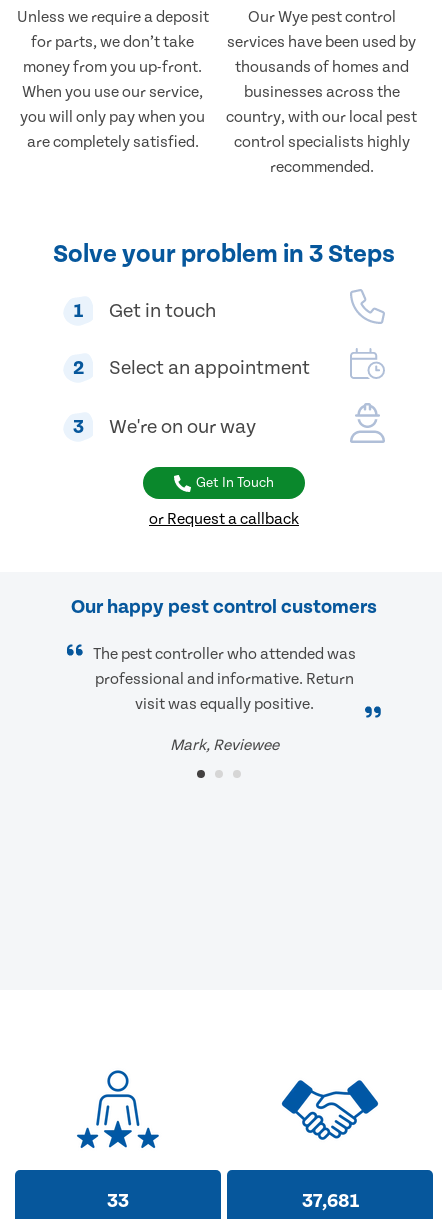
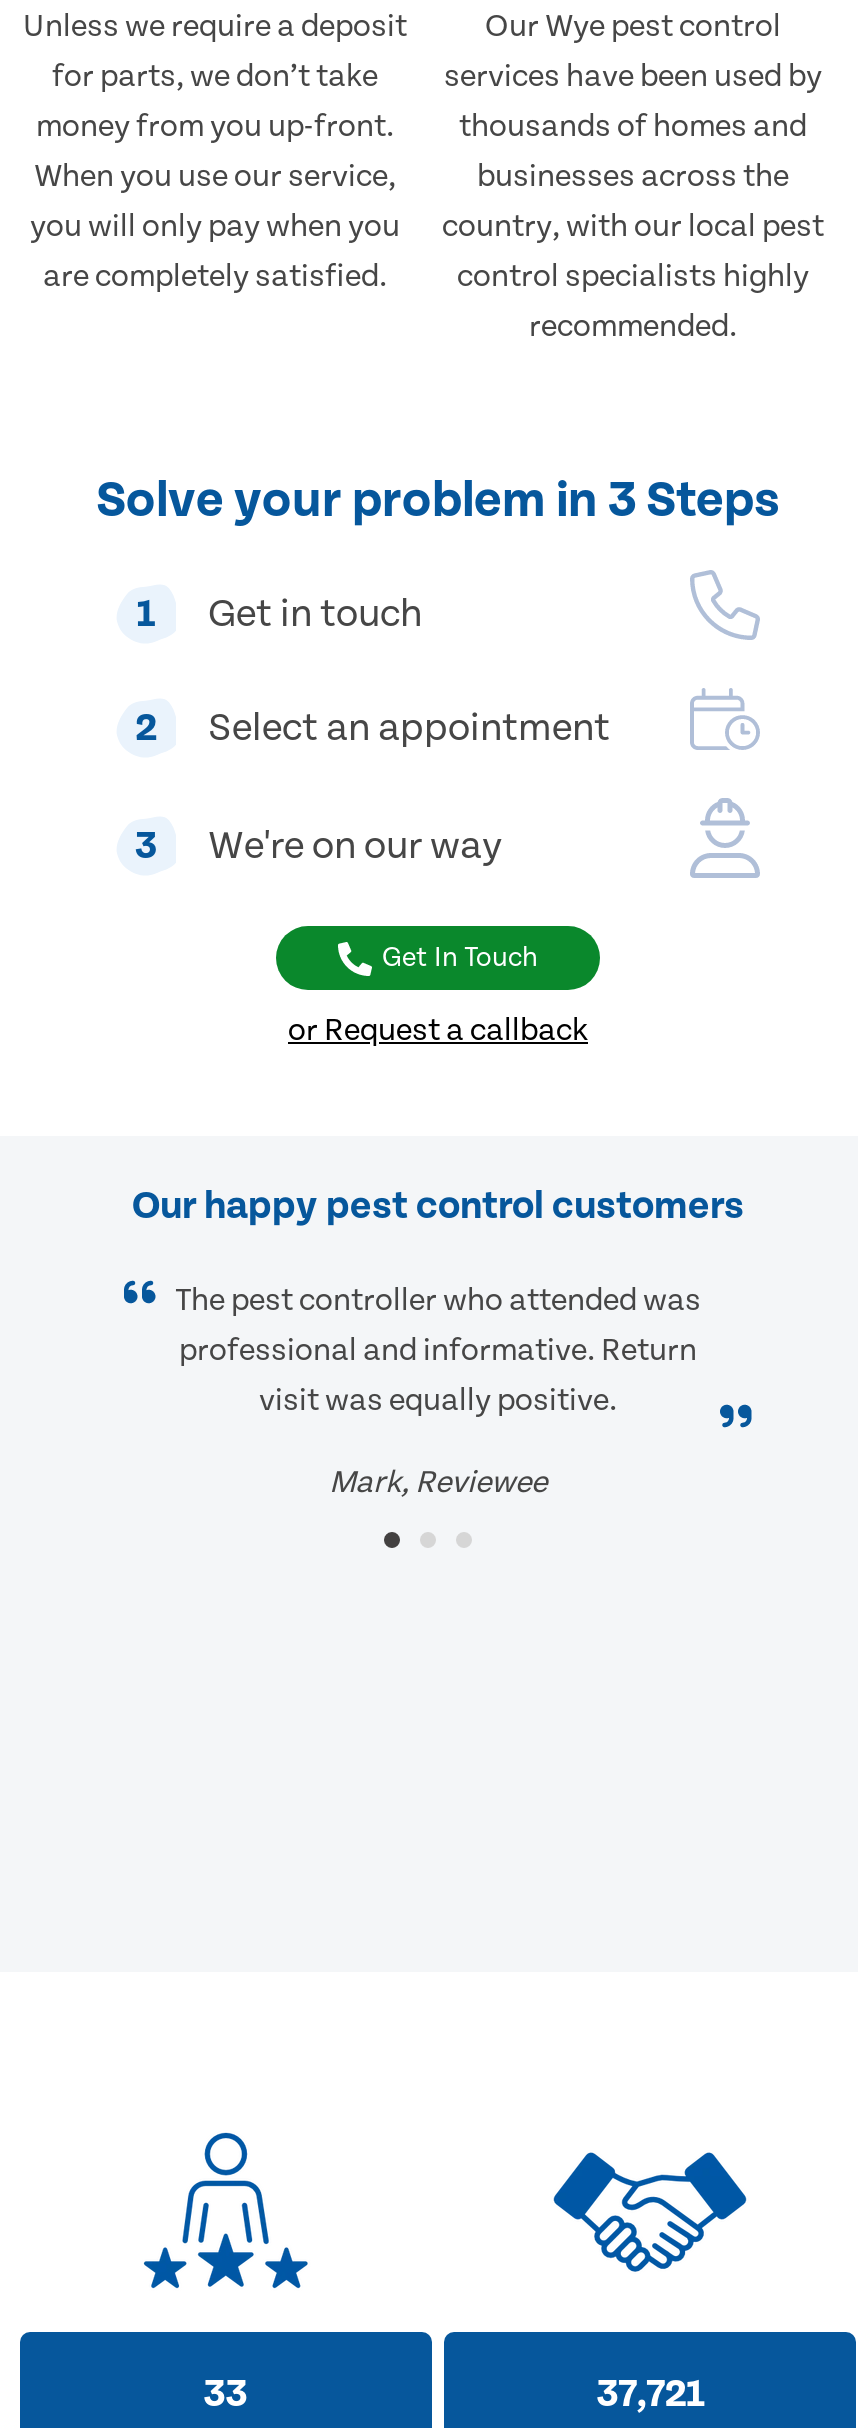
- 37,681
+ 37,721
